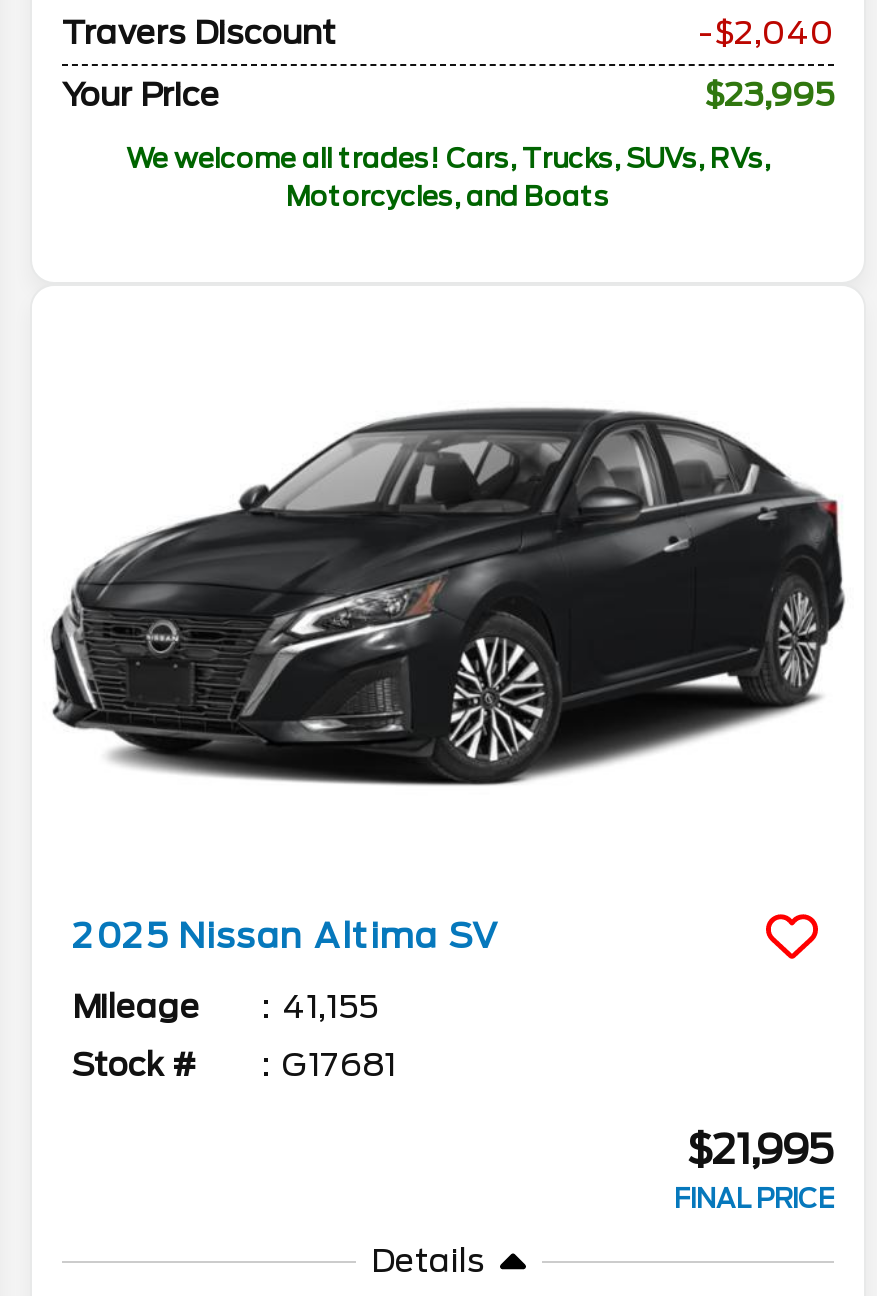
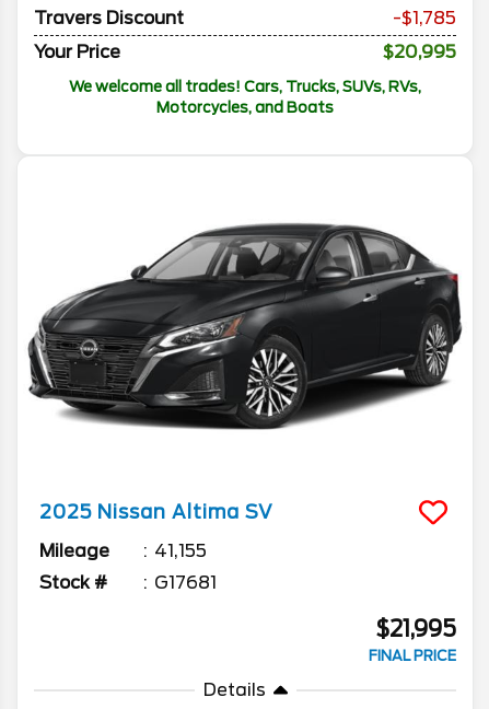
- -$2,040
+ -$1,785

- $23,995
+ $20,995
